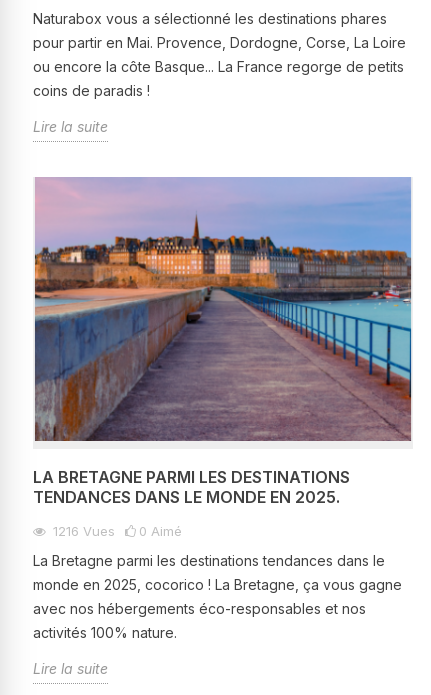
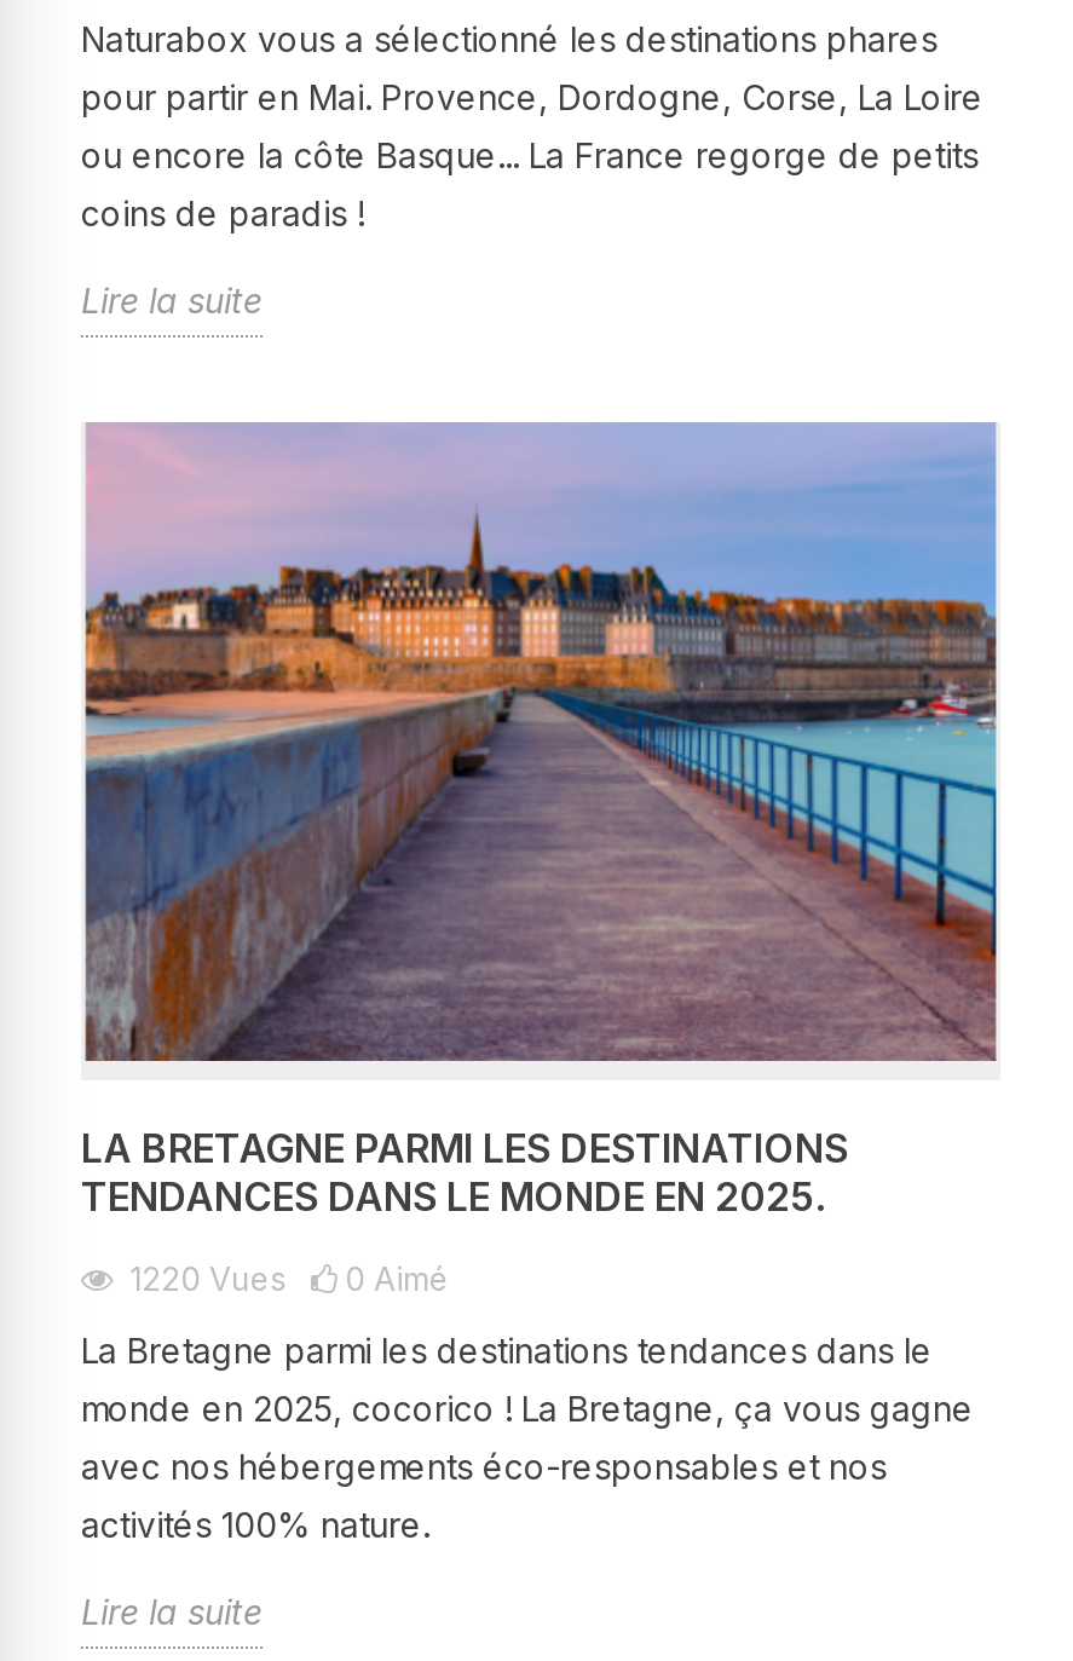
- 1216 Vues 0 Aimé
+ 1220 Vues 0 Aimé
